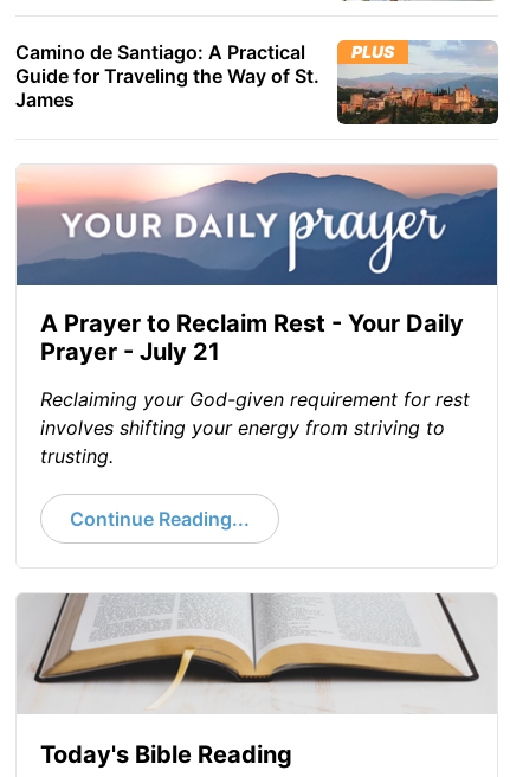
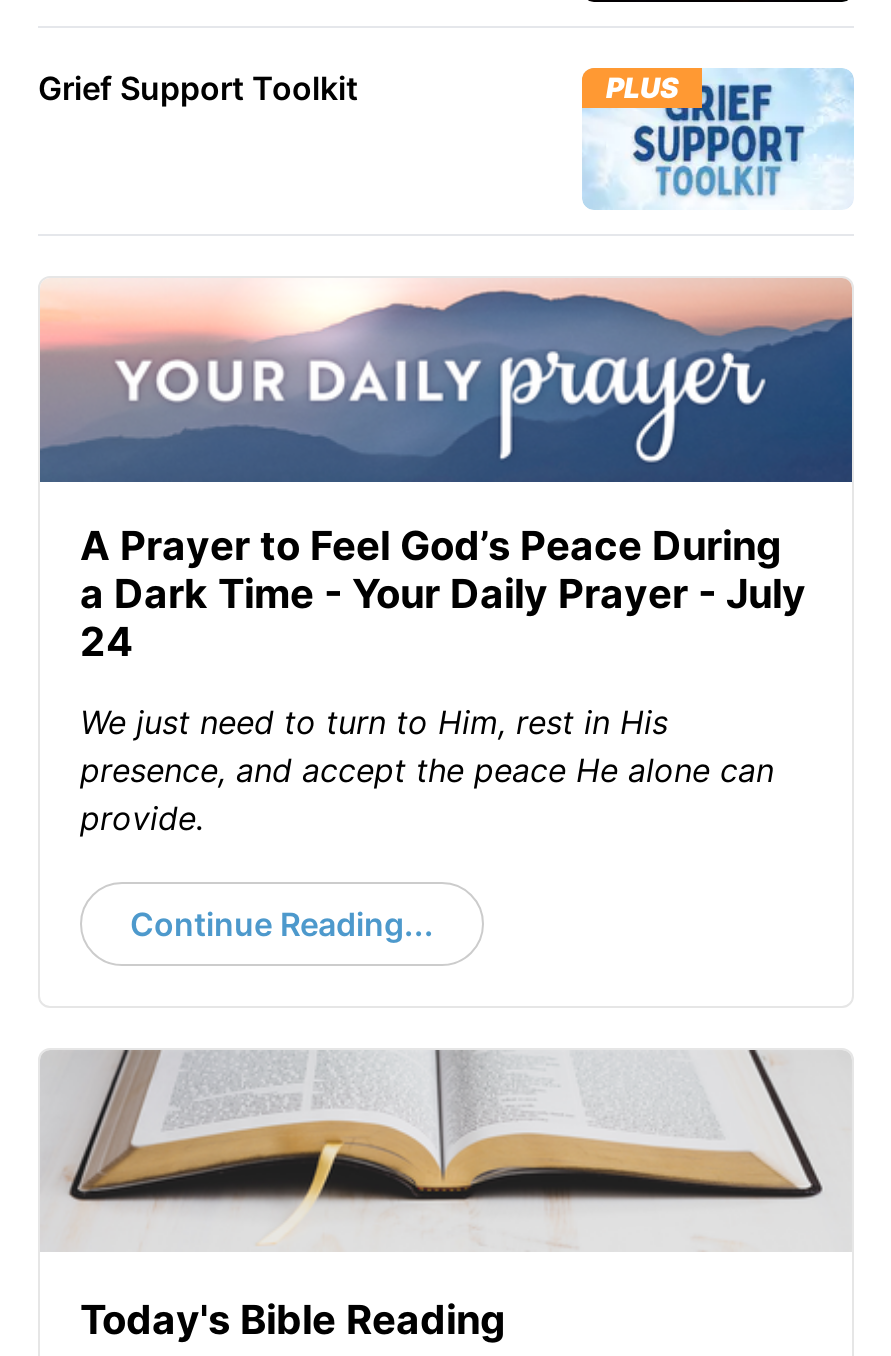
- Camino de Santiago: A Practical
- Guide for Traveling the Way of St.
- James
+ Grief Support Toolkit

- [image]
+ [image]

- A Prayer to Reclaim Rest - Your Daily
- Prayer - July 21
+ A Prayer to Feel God’s Peace During
+ a Dark Time - Your Daily Prayer - July
+ 24

- Reclaiming your God-given requirement for rest
- involves shifting your energy from striving to
- trusting.
+ We just need to turn to Him, rest in His
+ presence, and accept the peace He alone can
+ provide.
